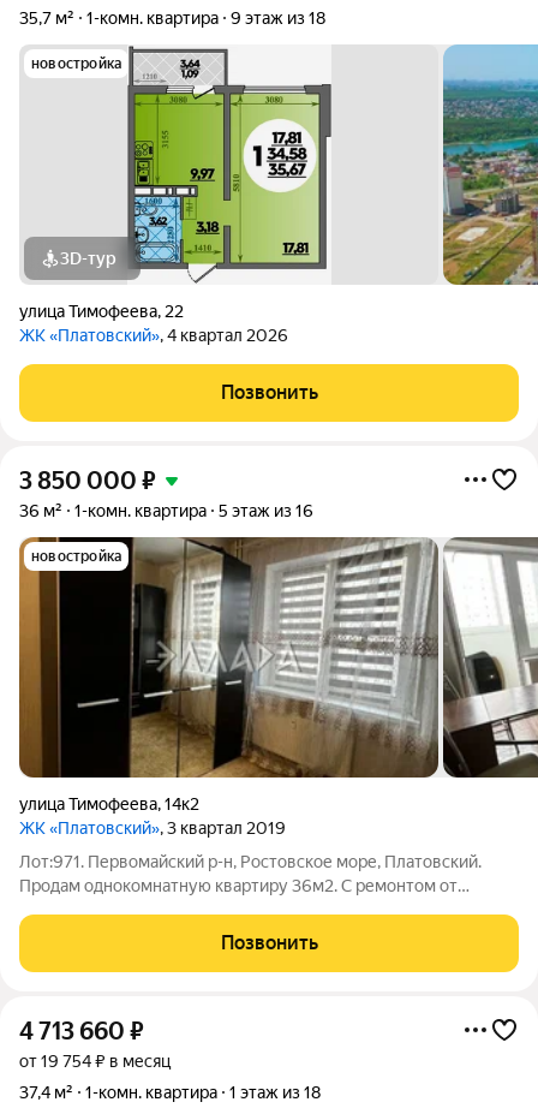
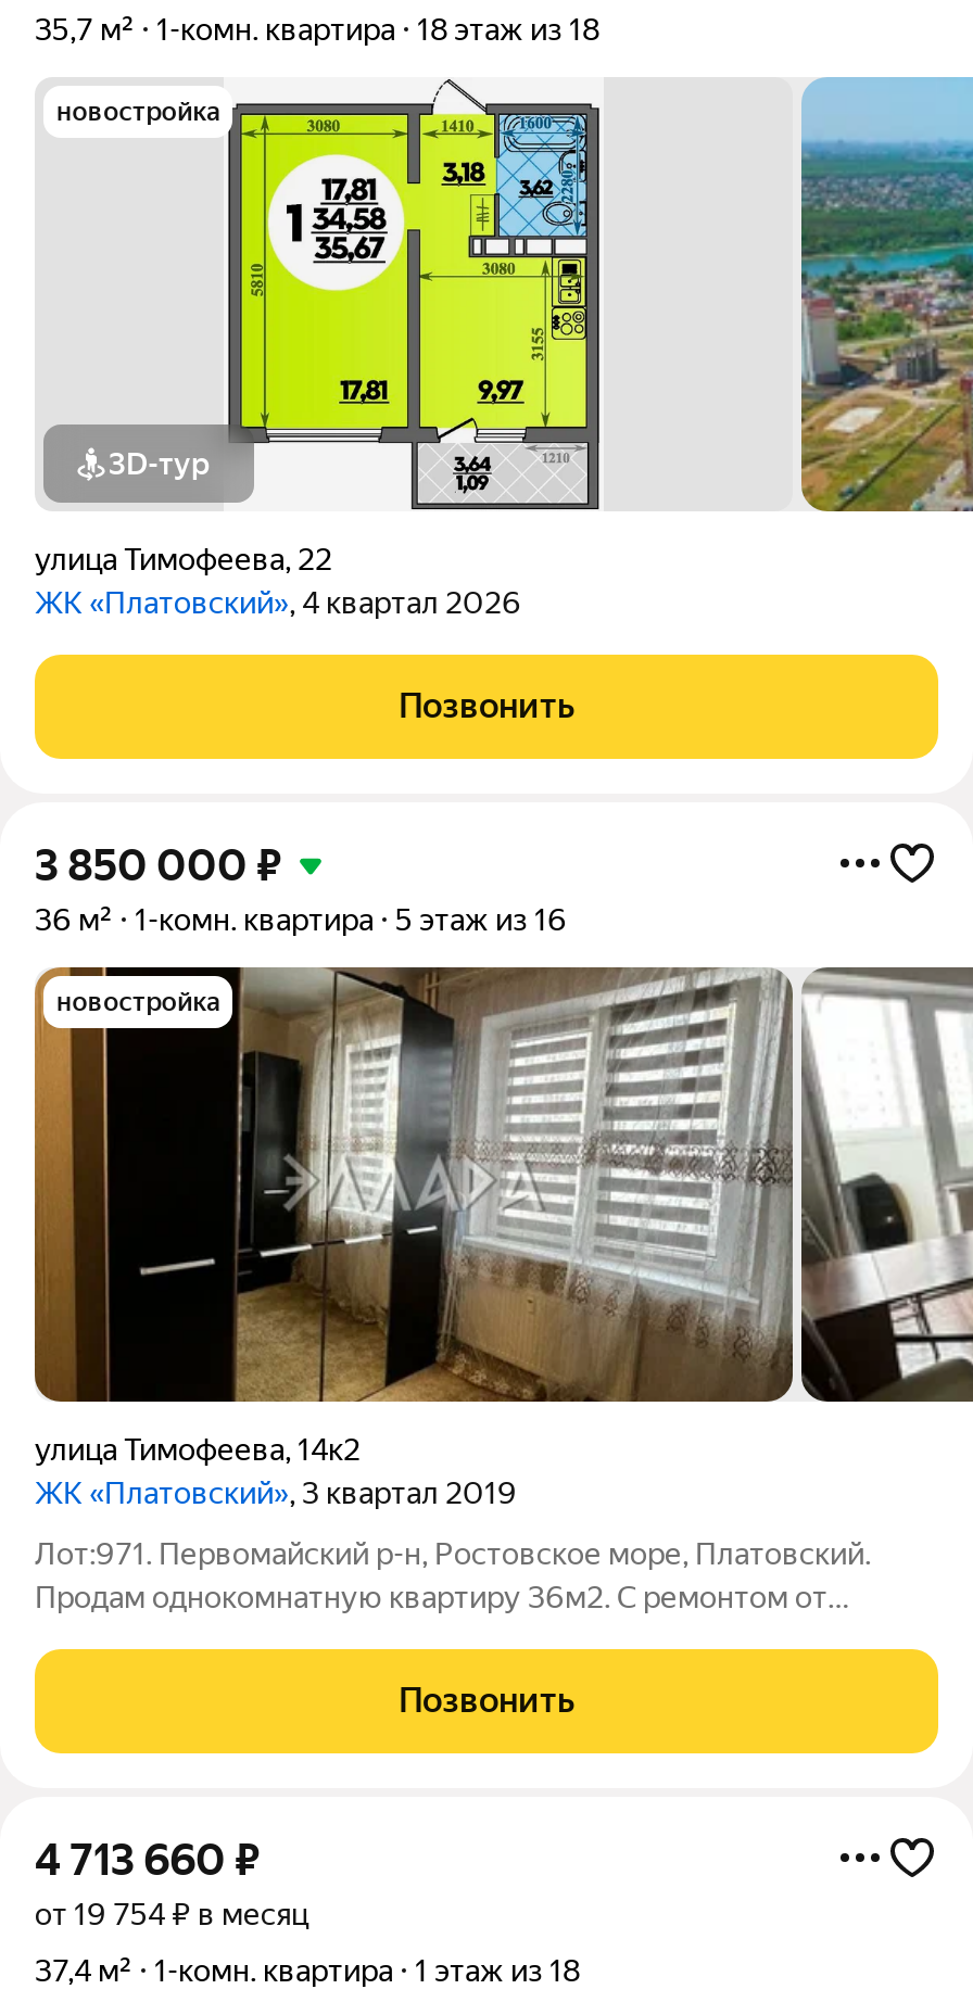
- 35,7 м² 1-комн. квартира 9 этаж из 18
+ 35,7 м² 1-комн. квартира 18 этаж из 18

- [image]
+ [image]
